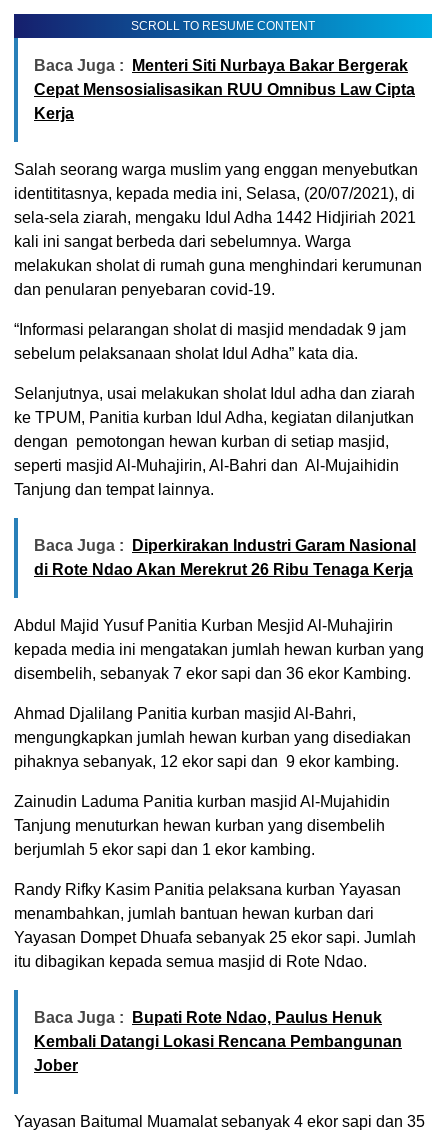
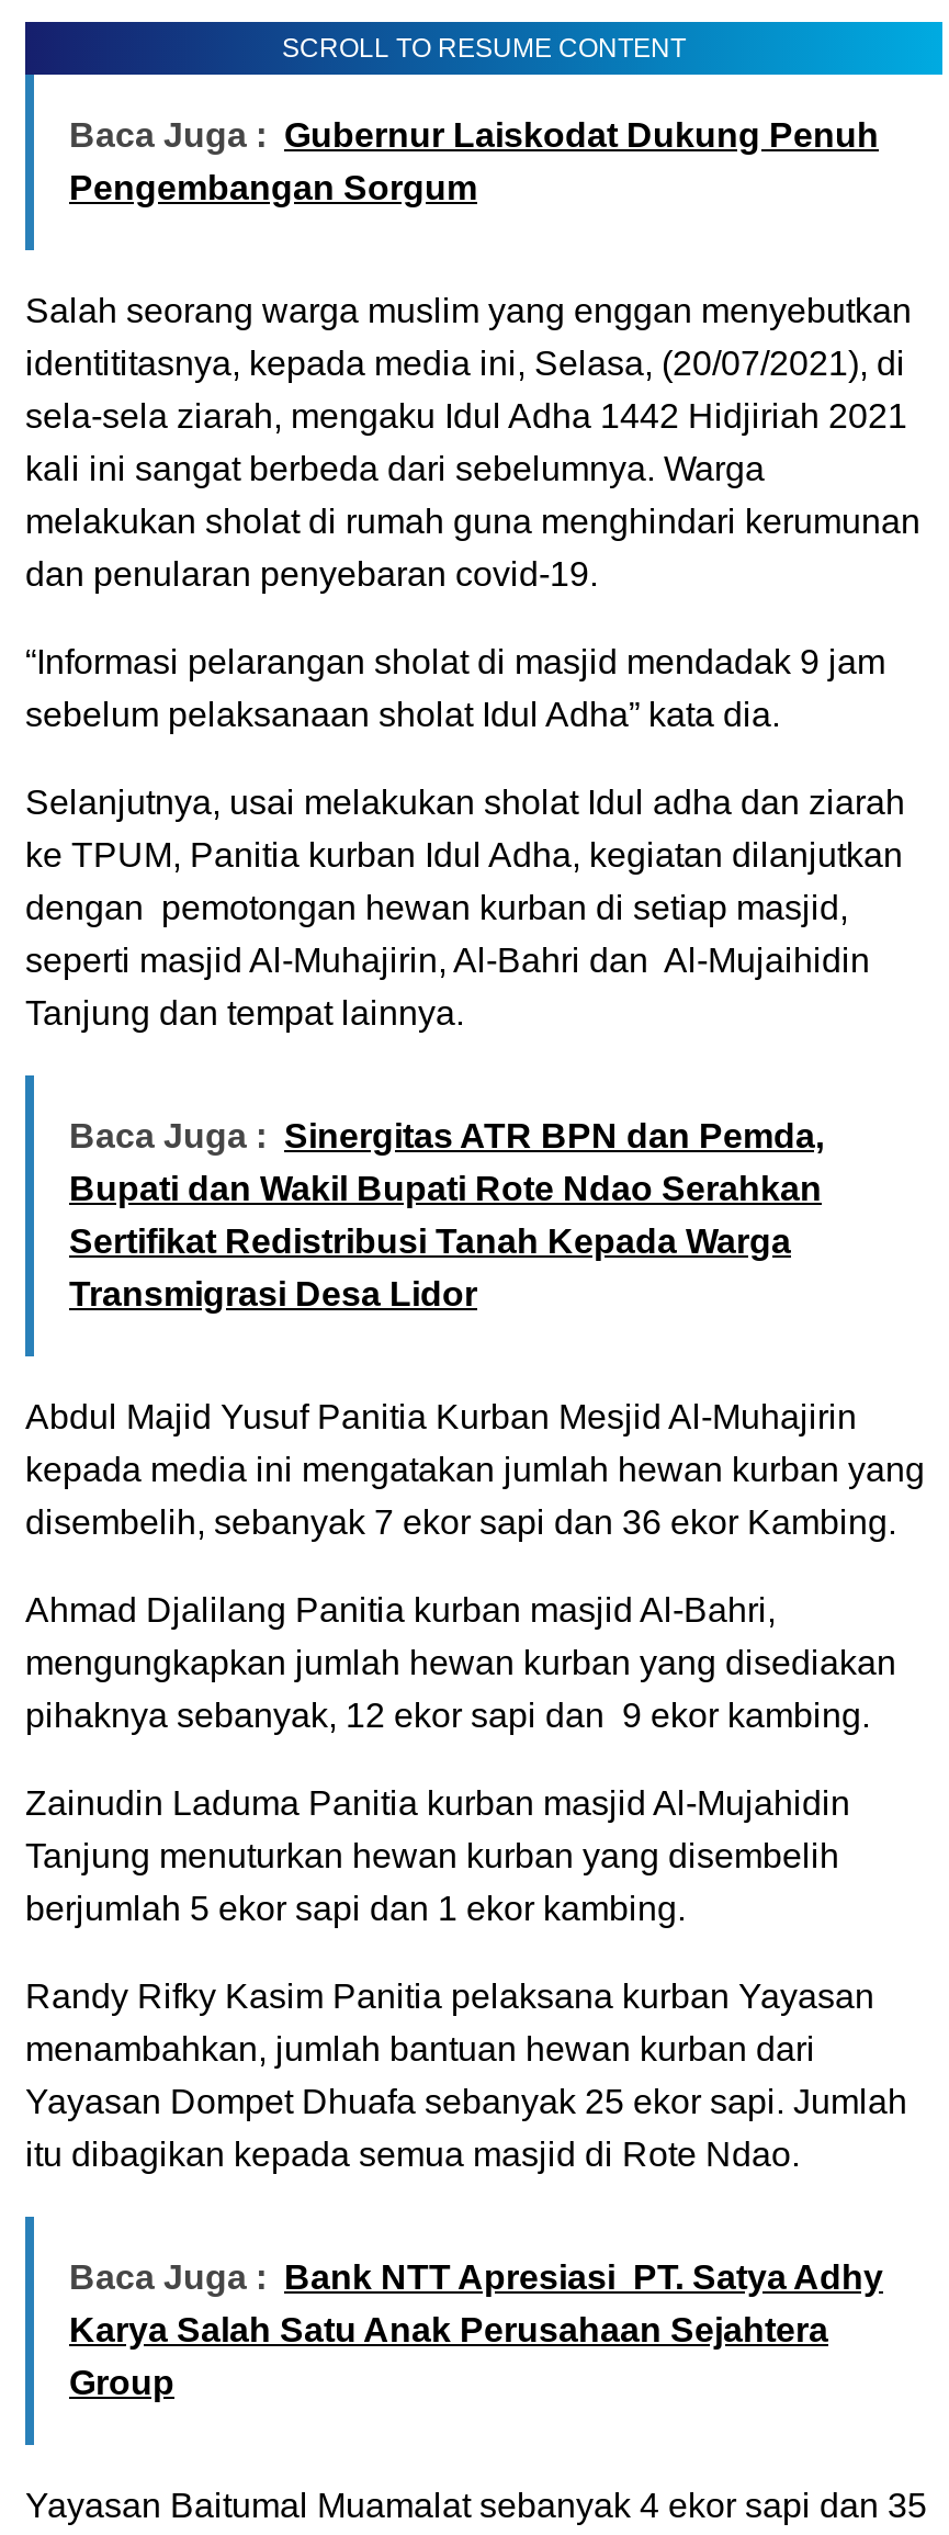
- Baca Juga : Menteri Siti Nurbaya Bakar Bergerak
- Cepat Mensosialisasikan RUU Omnibus Law Cipta
- Kerja
+ Baca Juga : Gubernur Laiskodat Dukung Penuh
+ Pengembangan Sorgum

moved up: Salah seorang warga muslim yang enggan menyebutkan | identititasnya, kepada media ini, Selasa, (20/07/2021), di | sela-sela ziarah, mengaku Idul Adha 1442 Hidjiriah 2021 | ... | seperti masjid Al-Muhajirin, Al-Bahri dan Al-Mujaihidin | Tanjung dan tempat lainnya.

- Baca Juga : Diperkirakan Industri Garam Nasional
- di Rote Ndao Akan Merekrut 26 Ribu Tenaga Kerja
+ Baca Juga : Sinergitas ATR BPN dan Pemda,
+ Bupati dan Wakil Bupati Rote Ndao Serahkan
+ Sertifikat Redistribusi Tanah Kepada Warga
+ Transmigrasi Desa Lidor

- Baca Juga : Bupati Rote Ndao, Paulus Henuk
- Kembali Datangi Lokasi Rencana Pembangunan
- Jober
+ Baca Juga : Bank NTT Apresiasi PT. Satya Adhy
+ Karya Salah Satu Anak Perusahaan Sejahtera
+ Group
